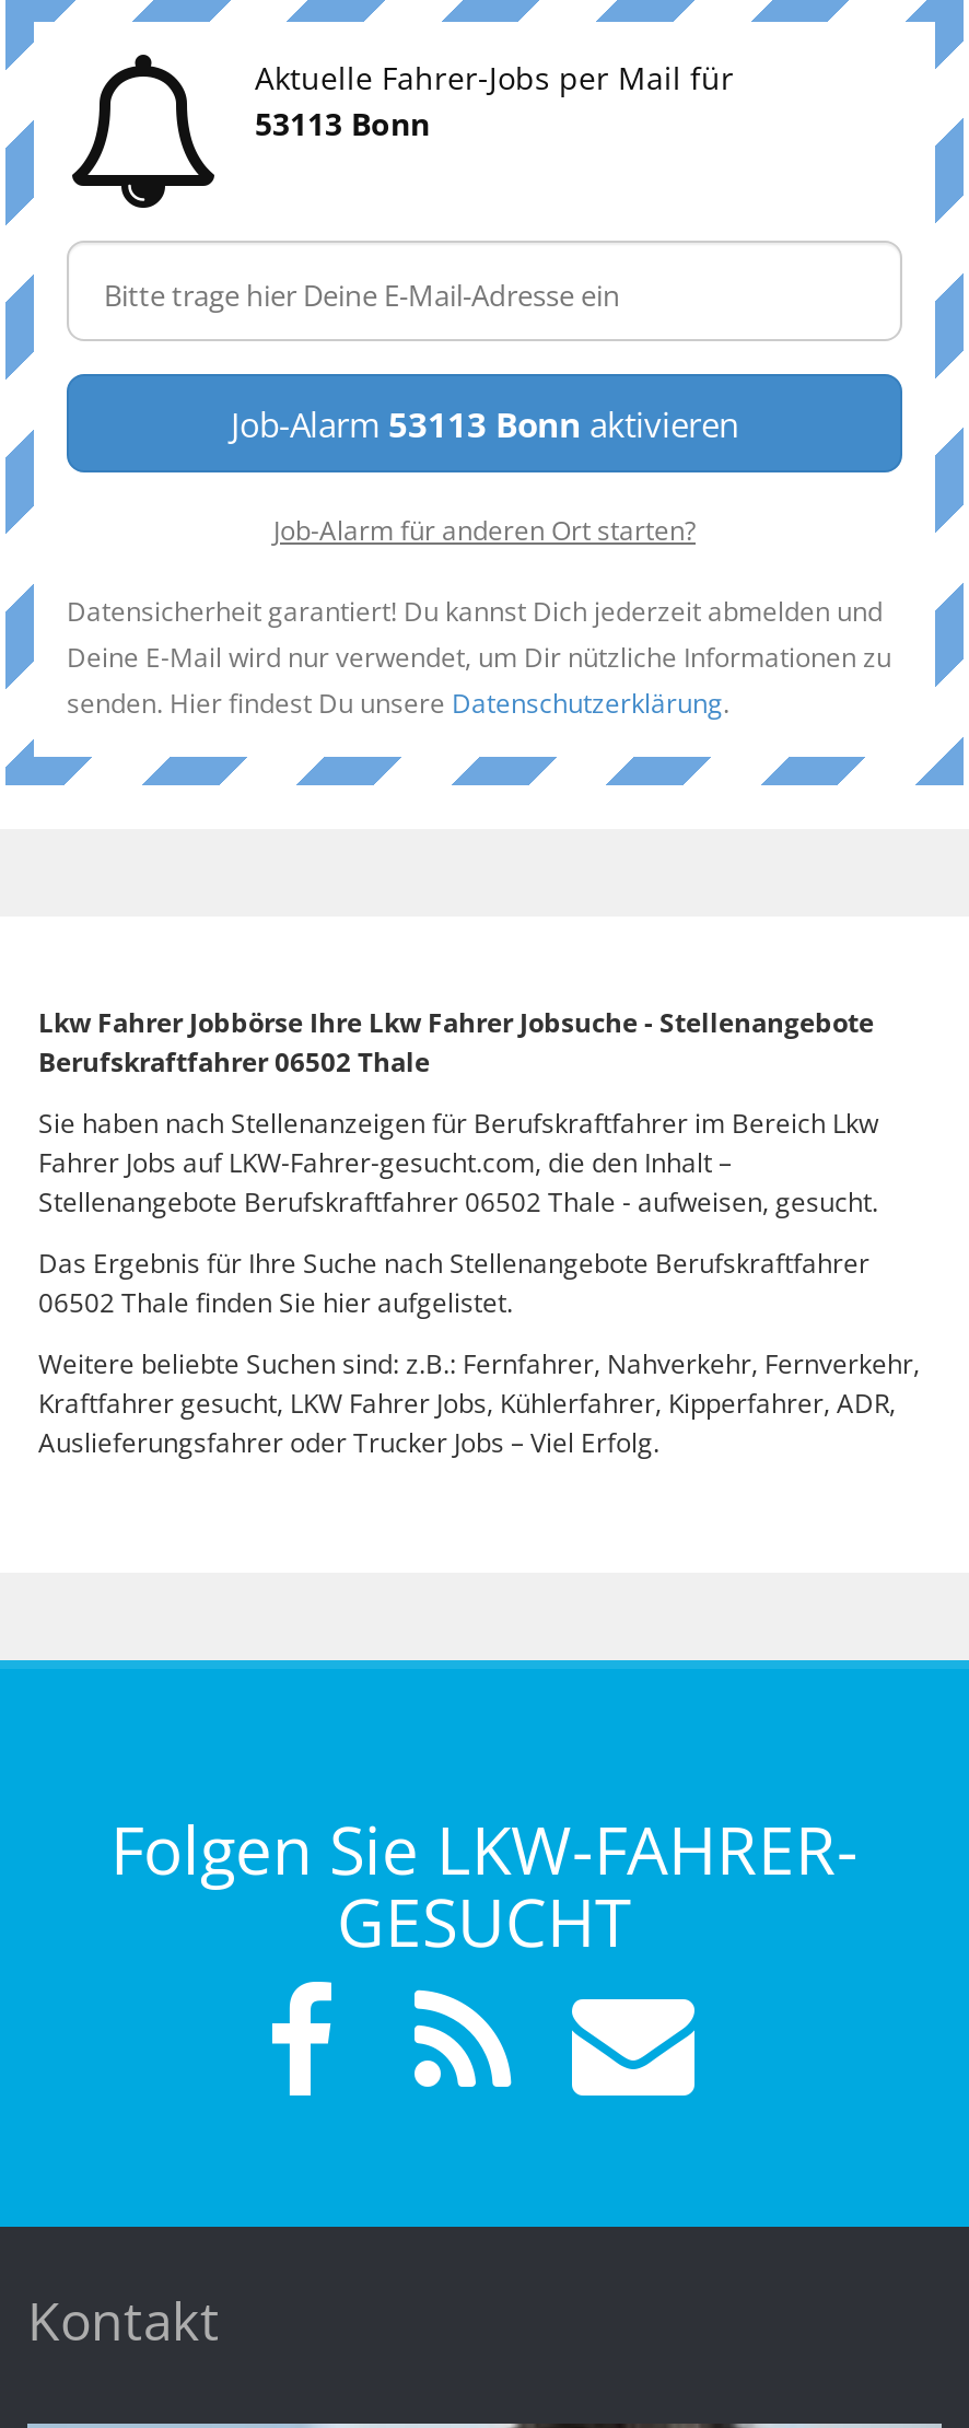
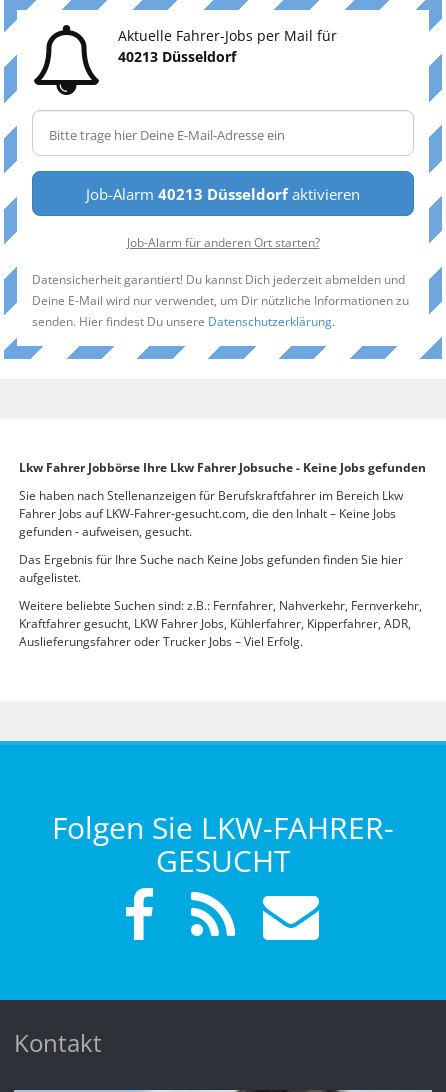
- 53113 Bonn
+ 40213 Düsseldorf

- Job-Alarm 53113 Bonn aktivieren
+ Job-Alarm 40213 Düsseldorf aktivieren

- Lkw Fahrer Jobbörse Ihre Lkw Fahrer Jobsuche - Stellenangebote
- Berufskraftfahrer 06502 Thale
+ Lkw Fahrer Jobbörse Ihre Lkw Fahrer Jobsuche - Keine Jobs gefunden

- Fahrer Jobs auf LKW-Fahrer-gesucht.com, die den Inhalt –
- Stellenangebote Berufskraftfahrer 06502 Thale - aufweisen, gesucht.
+ Fahrer Jobs auf LKW-Fahrer-gesucht.com, die den Inhalt – Keine Jobs
+ gefunden - aufweisen, gesucht.

- Das Ergebnis für Ihre Suche nach Stellenangebote Berufskraftfahrer
- 06502 Thale finden Sie hier aufgelistet.
+ Das Ergebnis für Ihre Suche nach Keine Jobs gefunden finden Sie hier
+ aufgelistet.
